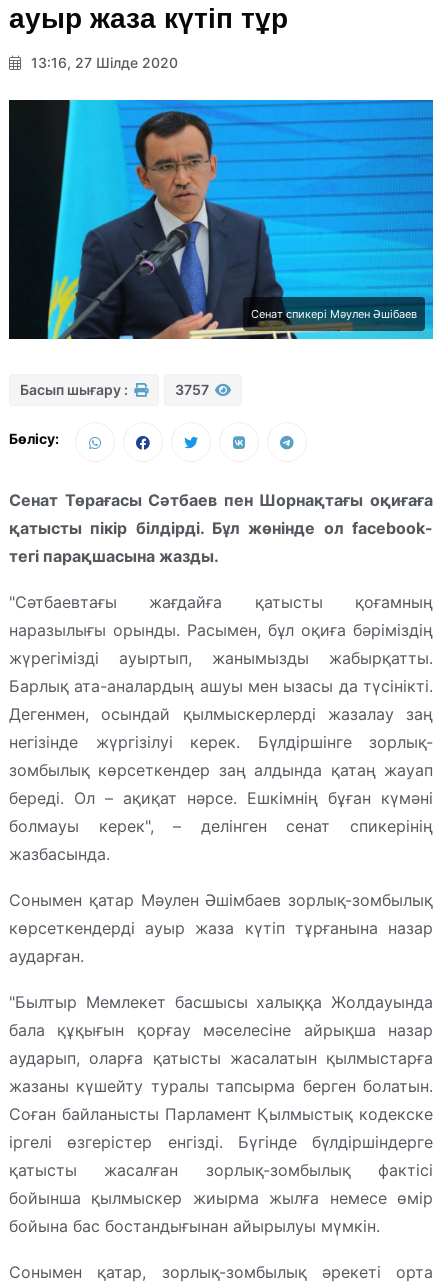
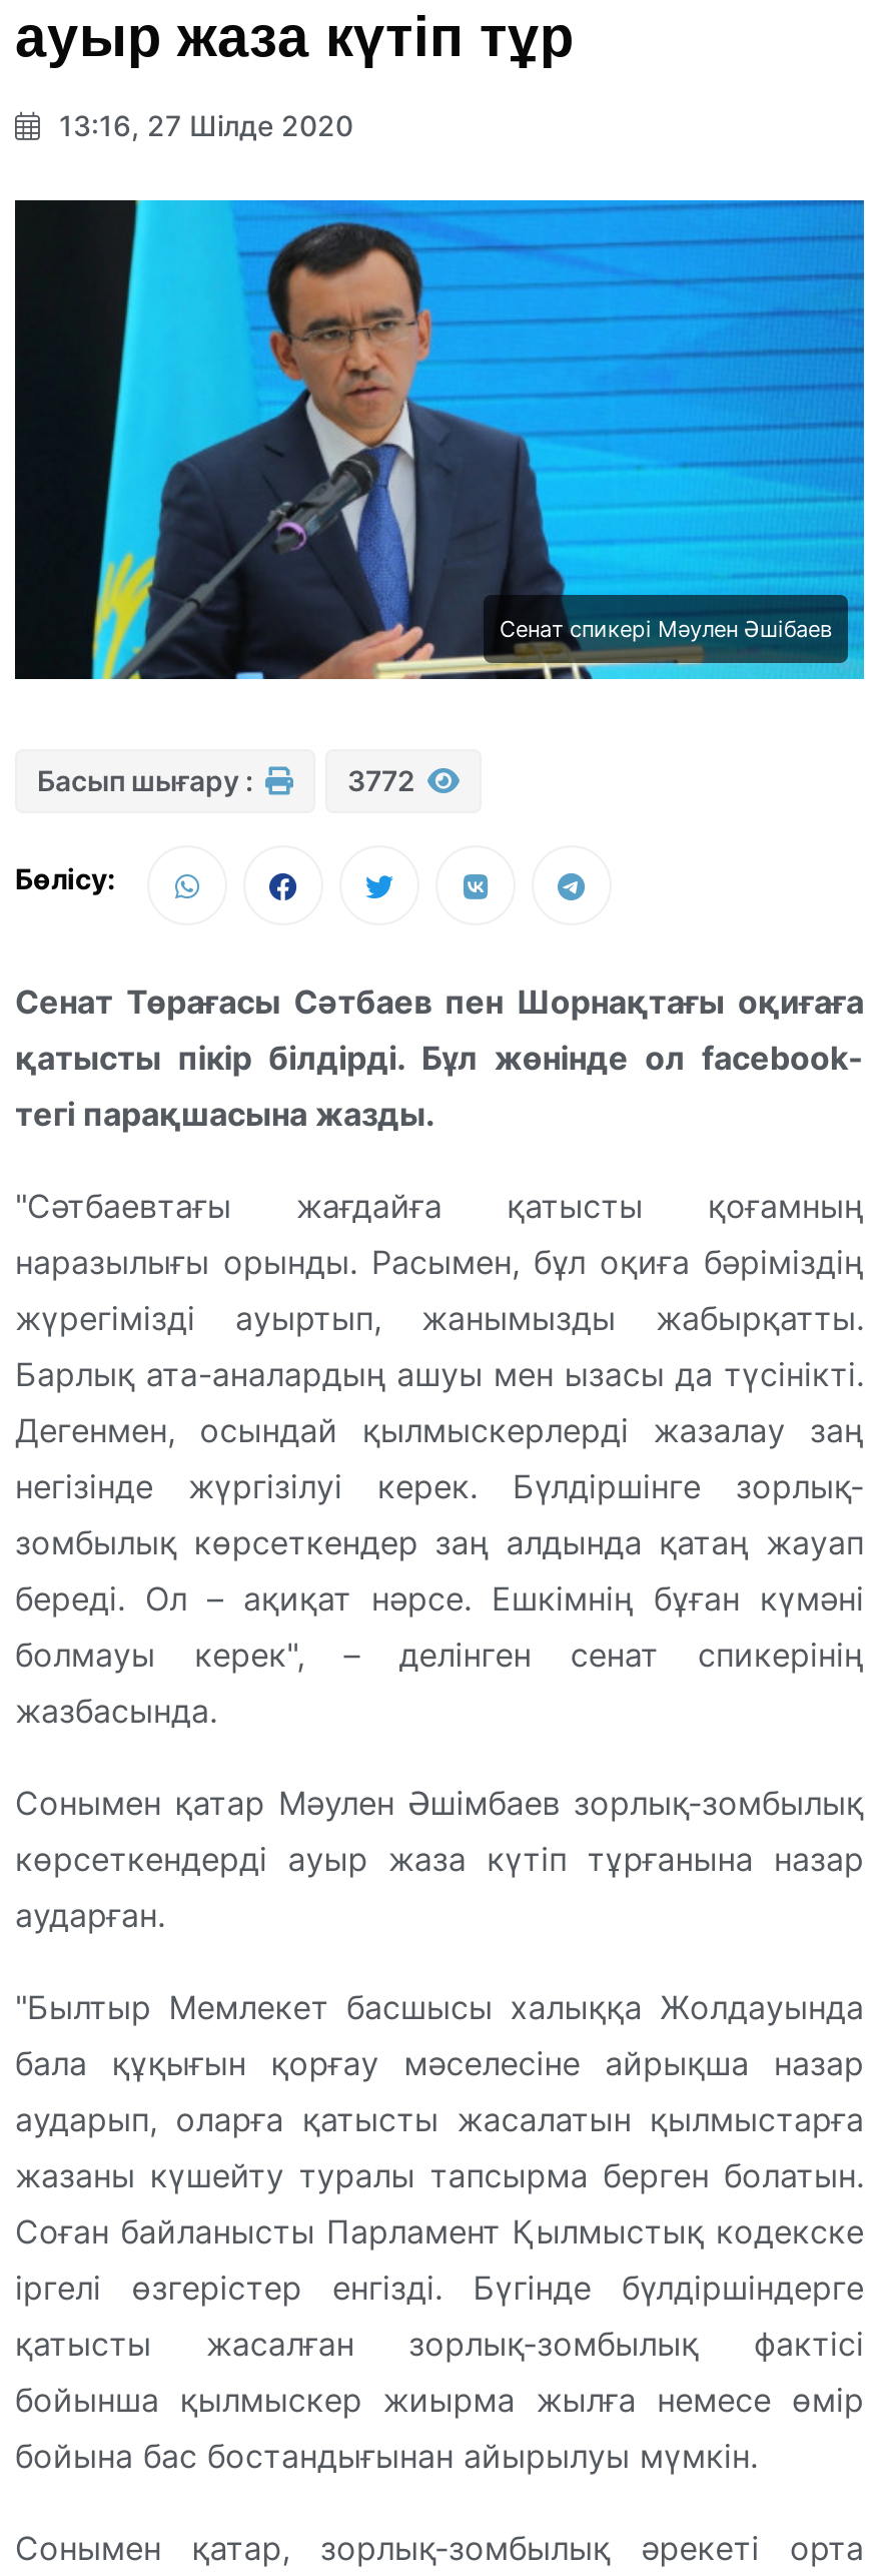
- 3757
+ 3772
